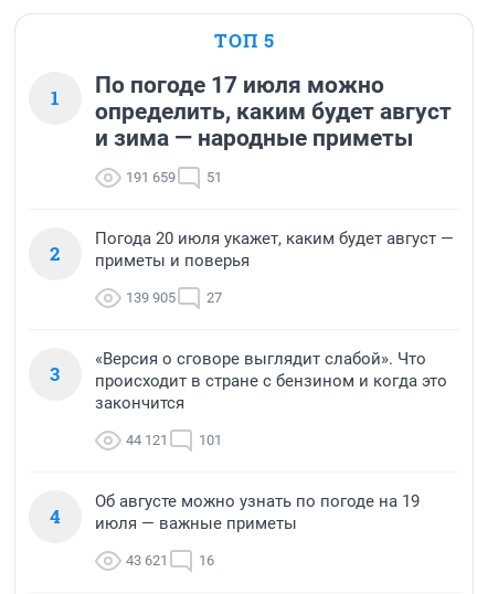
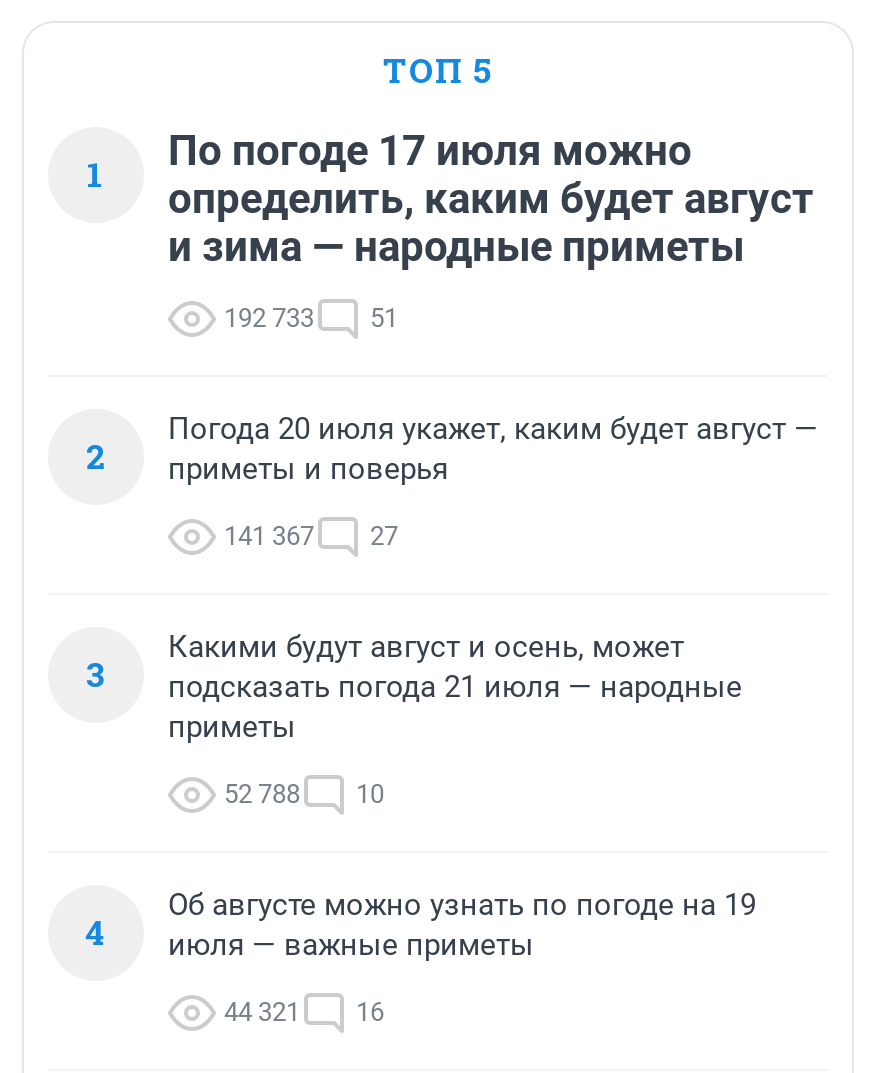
- 191 659 51
+ 192 733 51

- 139 905 27
+ 141 367 27

- «Версия о сговоре выглядит слабой». Что
- происходит в стране с бензином и когда это
- закончится
+ Какими будут август и осень, может
+ подсказать погода 21 июля — народные
+ приметы

- 44 121
- 101
+ 52 788
+ 10

- 43 621 16
+ 44 321 16
